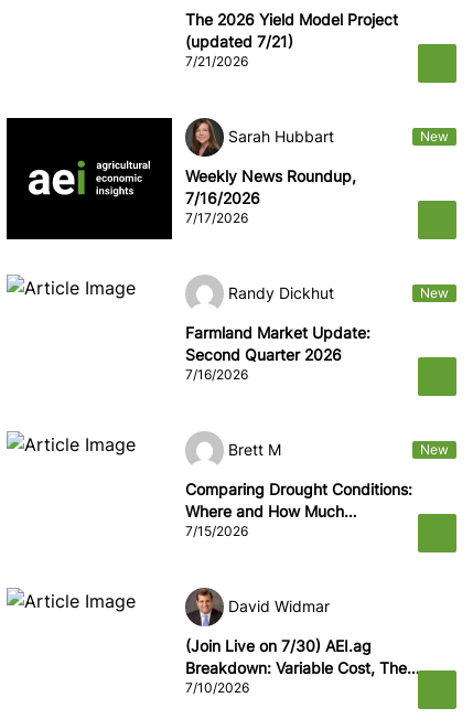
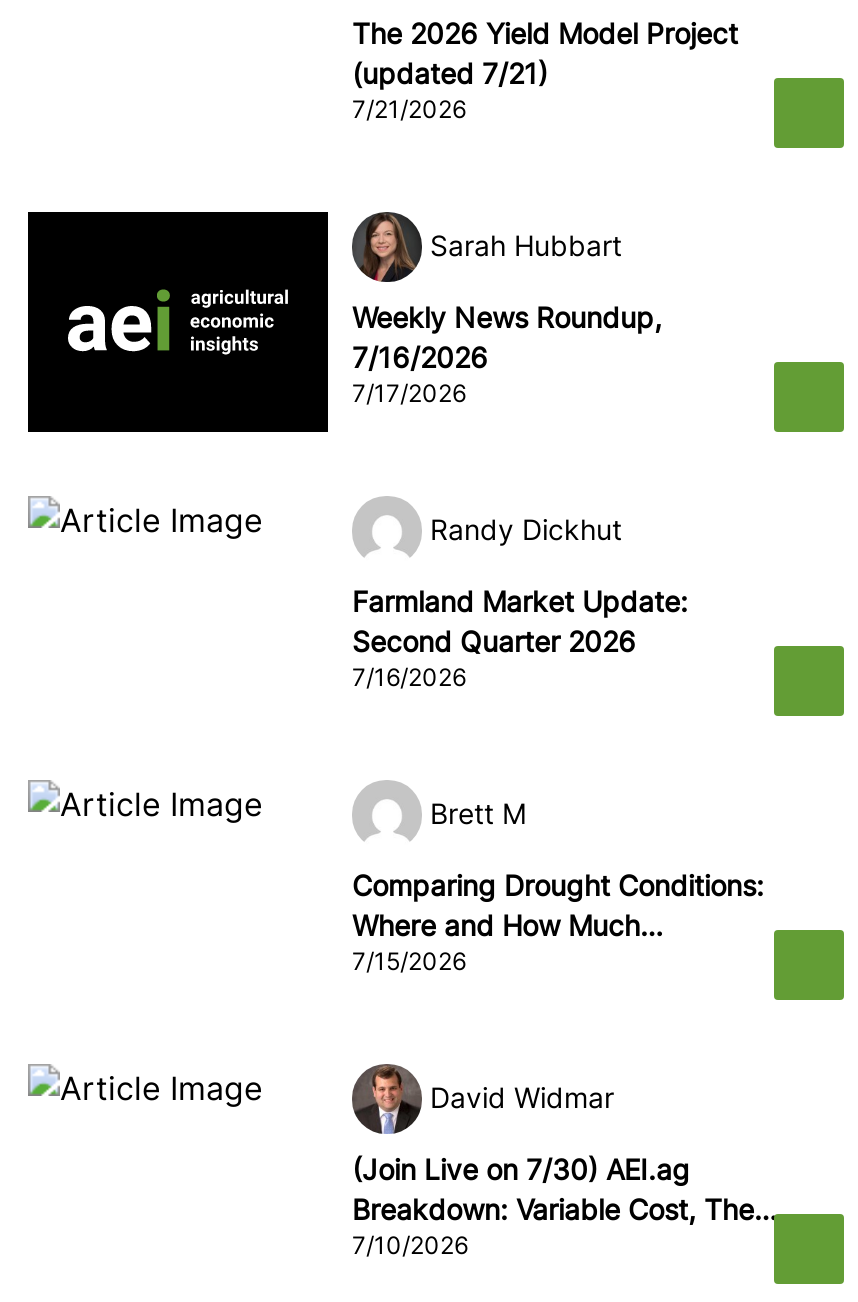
- New

- New

- New
